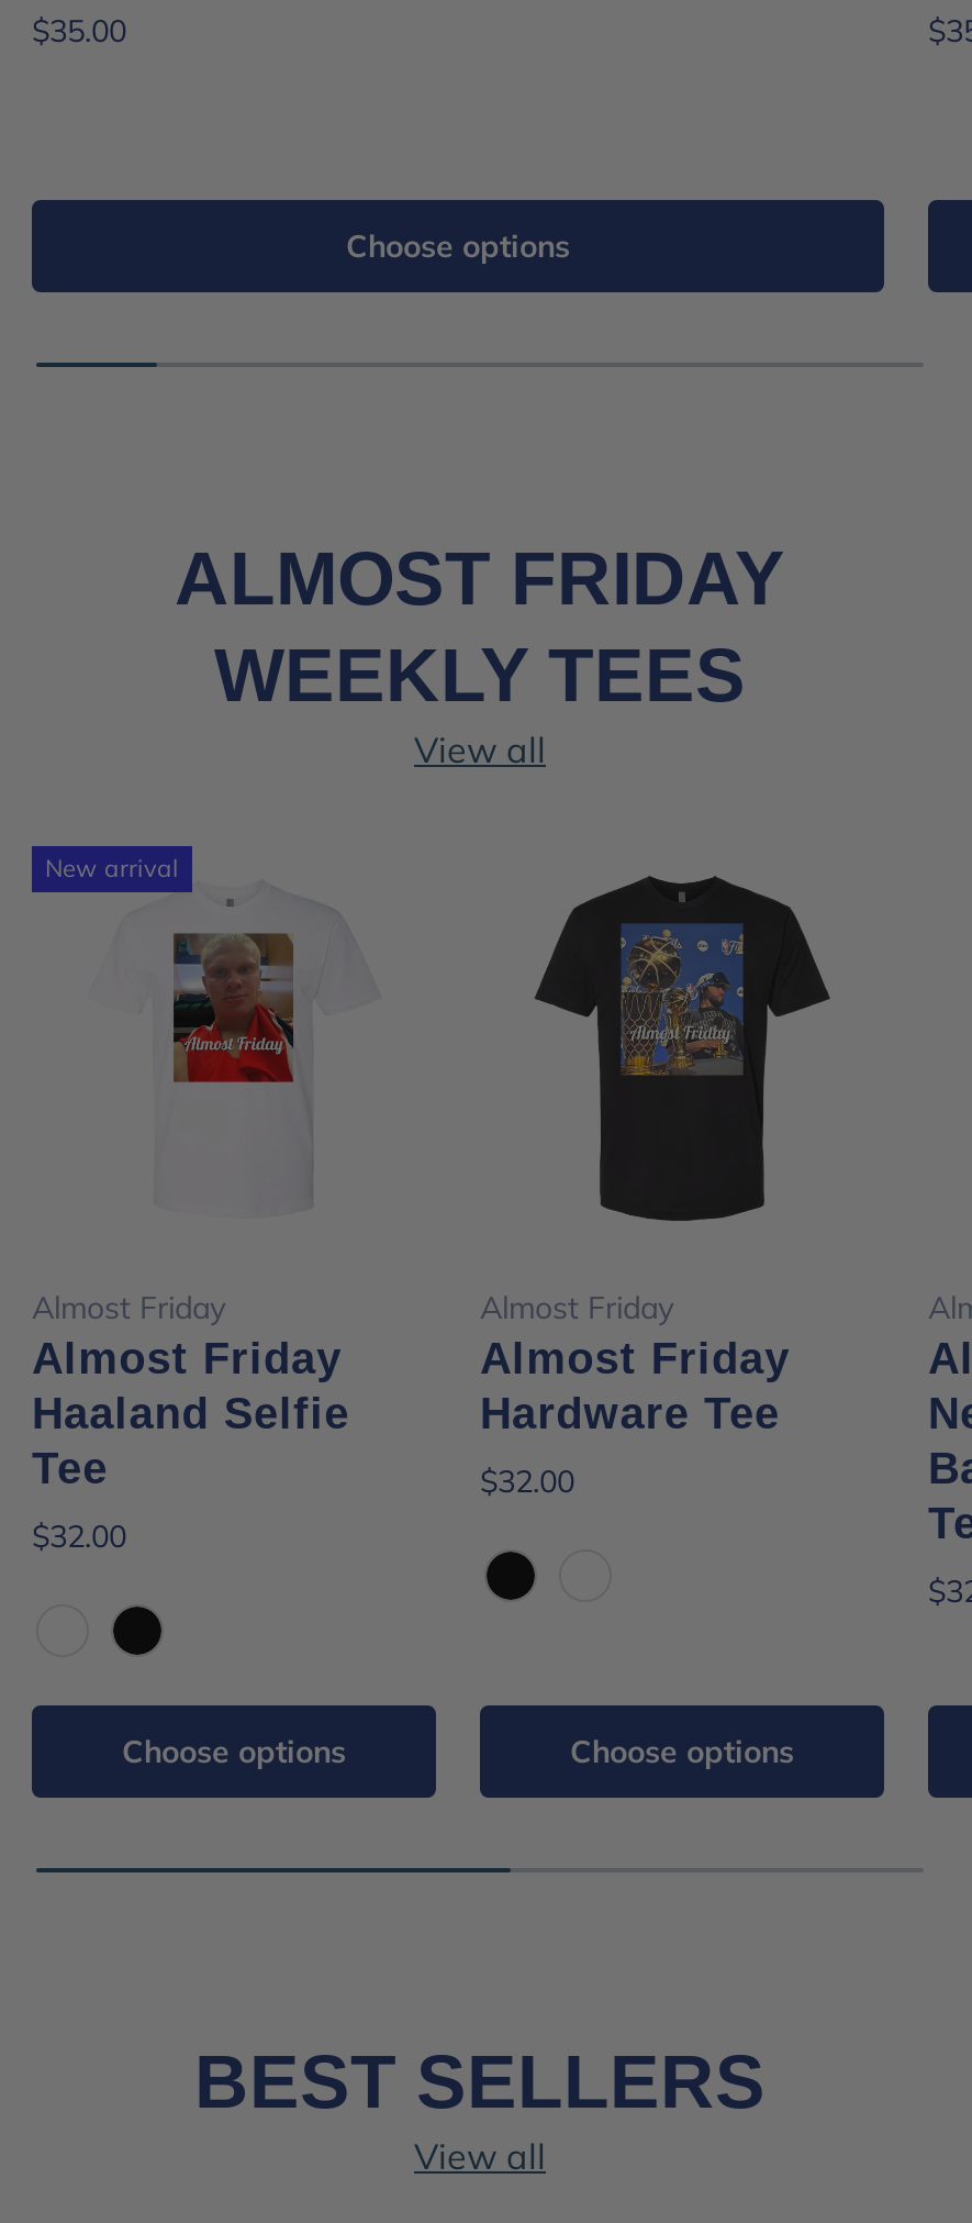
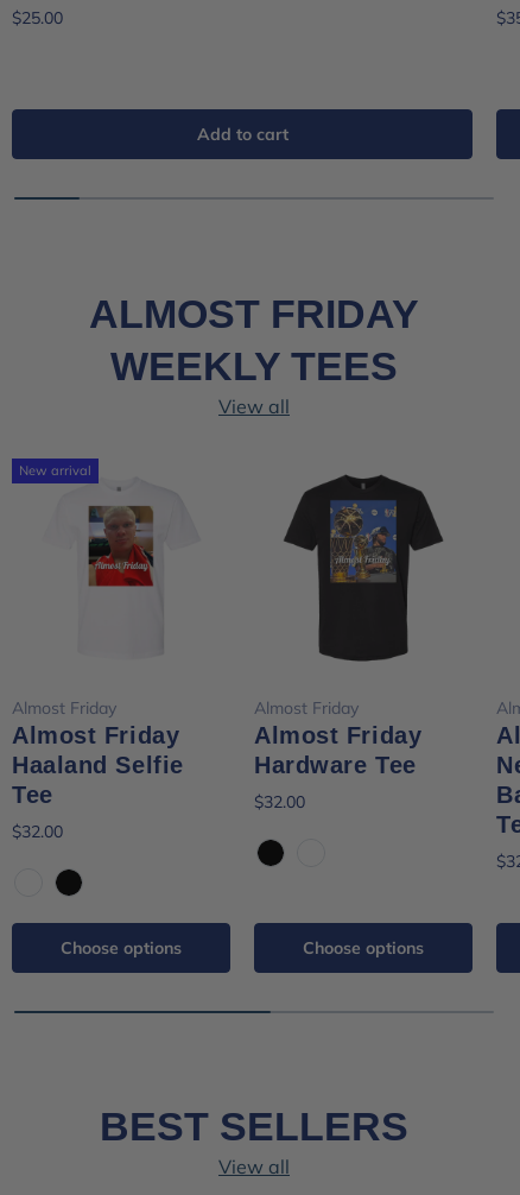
- $35.00
+ $25.00

- Choose options
+ Add to cart
